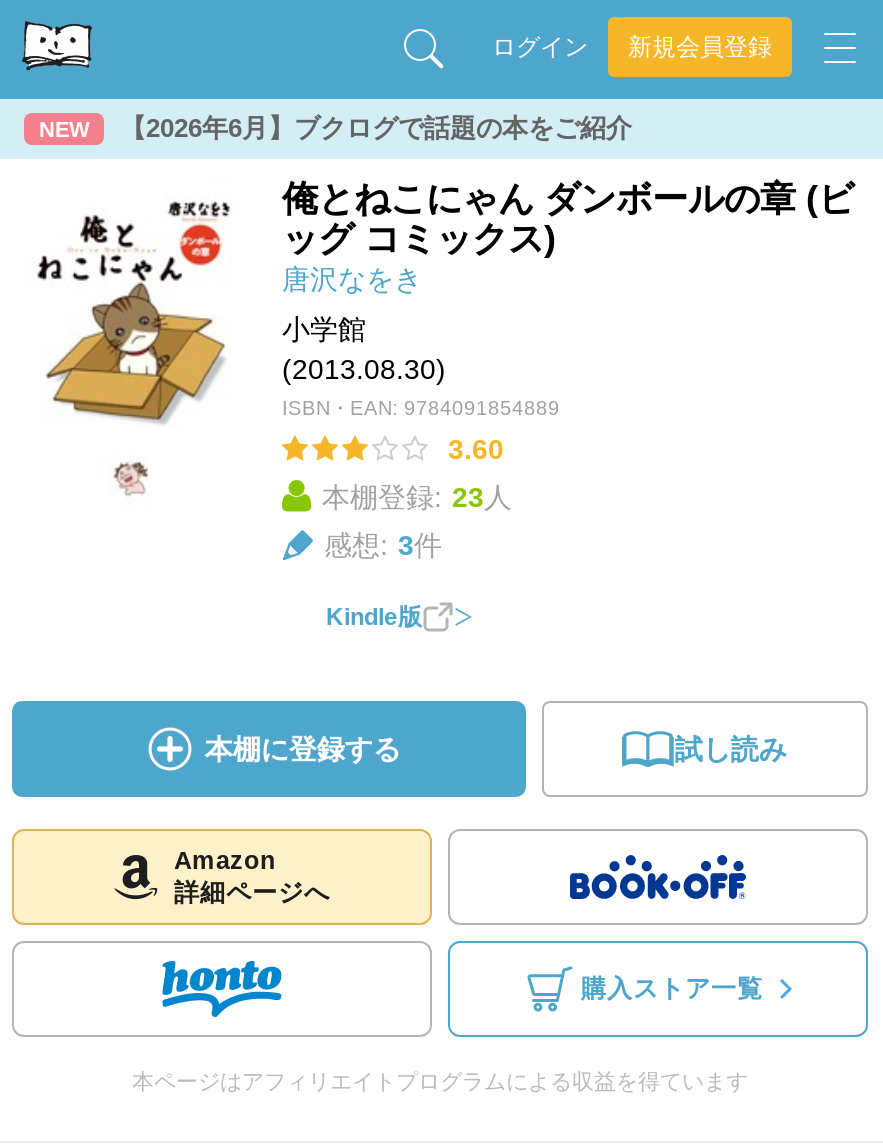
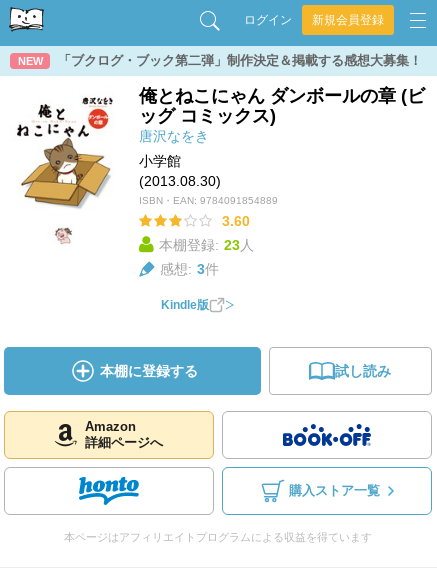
- 【2026年6月】ブクログで話題の本をご紹介
+ 「ブクログ・ブック第二弾」制作決定＆掲載する感想大募集！
